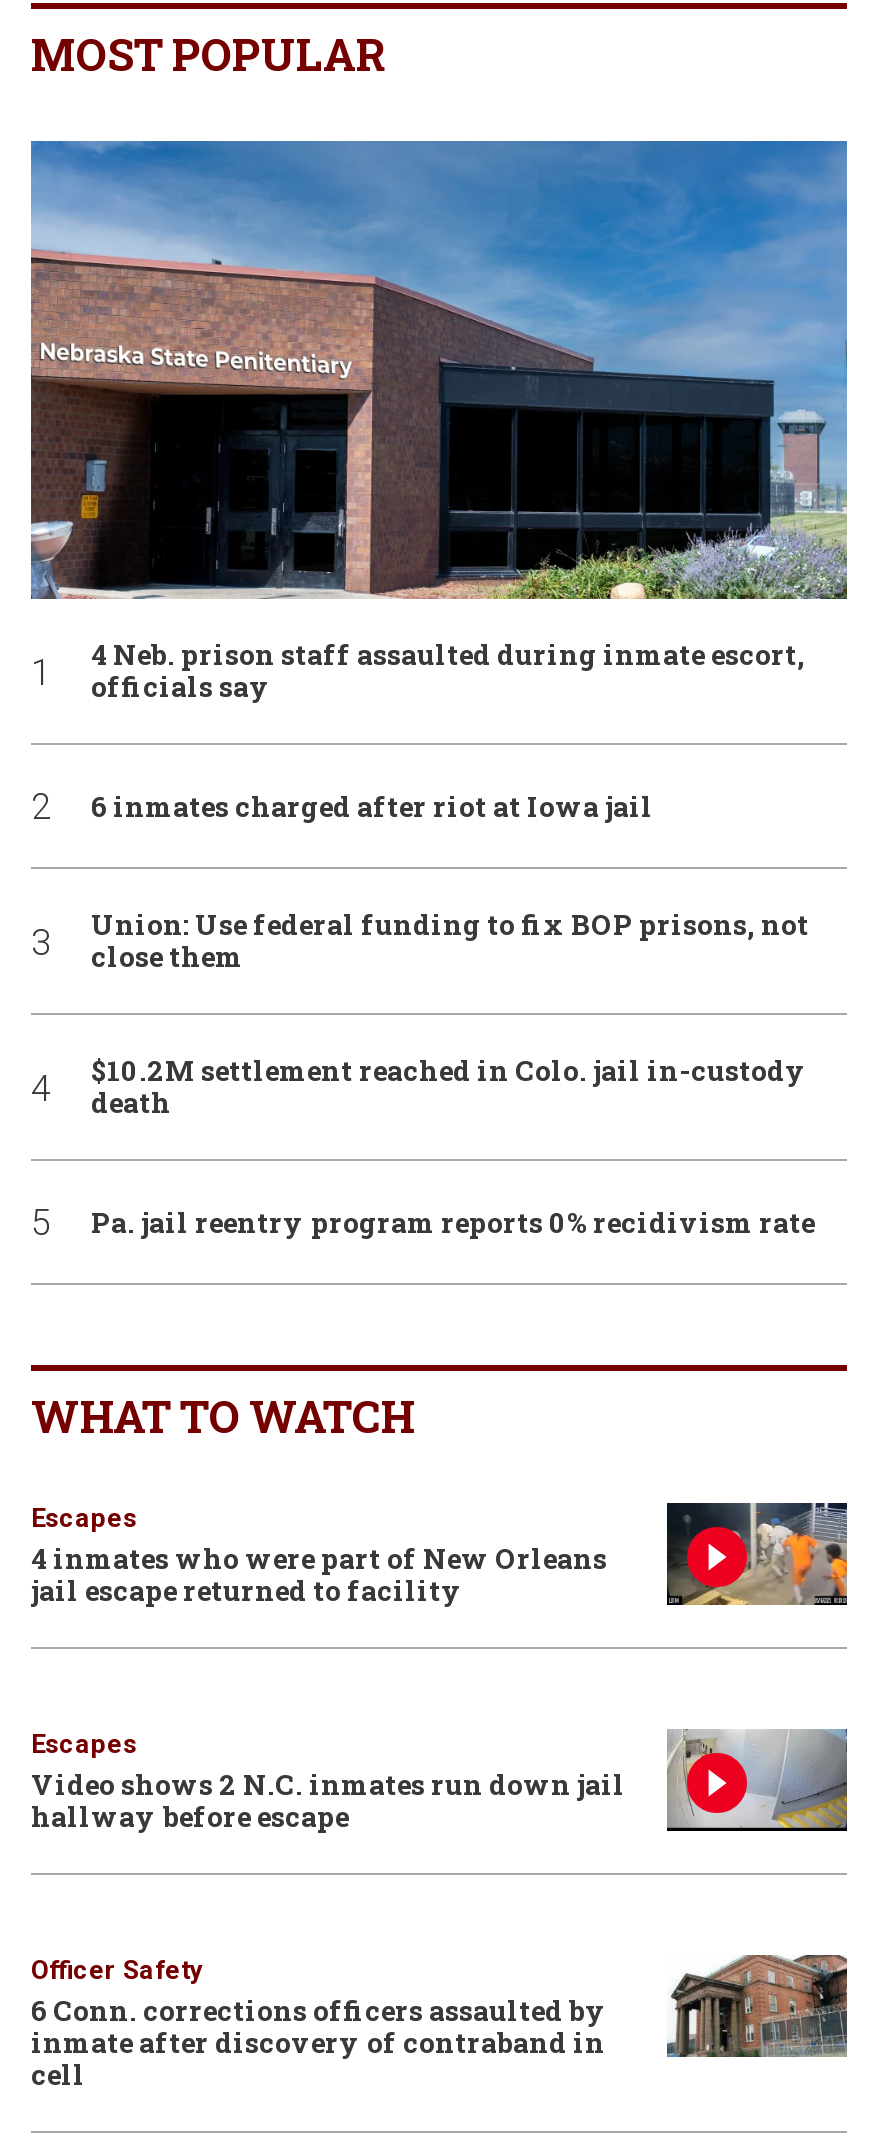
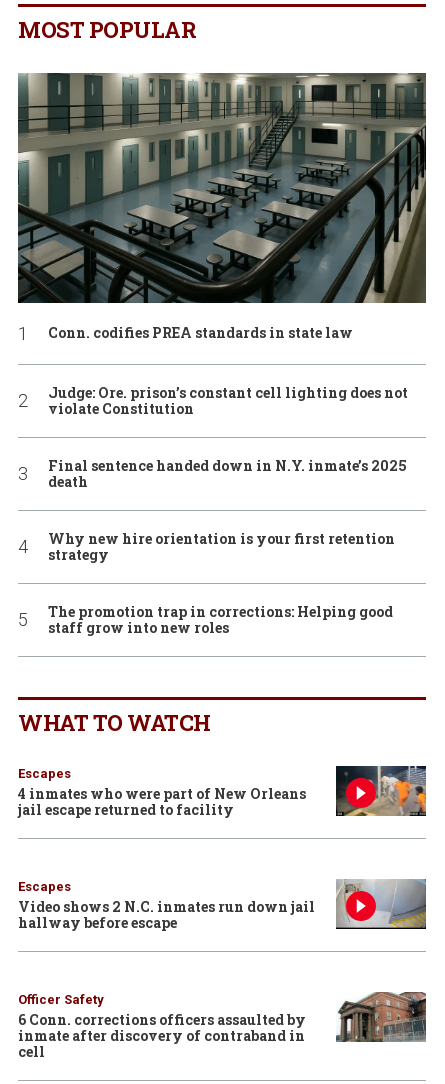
- [image]
- 4 Neb. prison staff assaulted during inmate escort,
- officials say
- 6 inmates charged after riot at Iowa jail
- Union: Use federal funding to fix BOP prisons, not
- close them
- $10.2M settlement reached in Colo. jail in-custody
+ [image]
+ Conn. codifies PREA standards in state law
+ Judge: Ore. prison’s constant cell lighting does not
+ violate Constitution
+ Final sentence handed down in N.Y. inmate’s 2025

moved up: death

- Pa. jail reentry program reports 0% recidivism rate
+ Why new hire orientation is your first retention
+ strategy
+ The promotion trap in corrections: Helping good
+ staff grow into new roles
